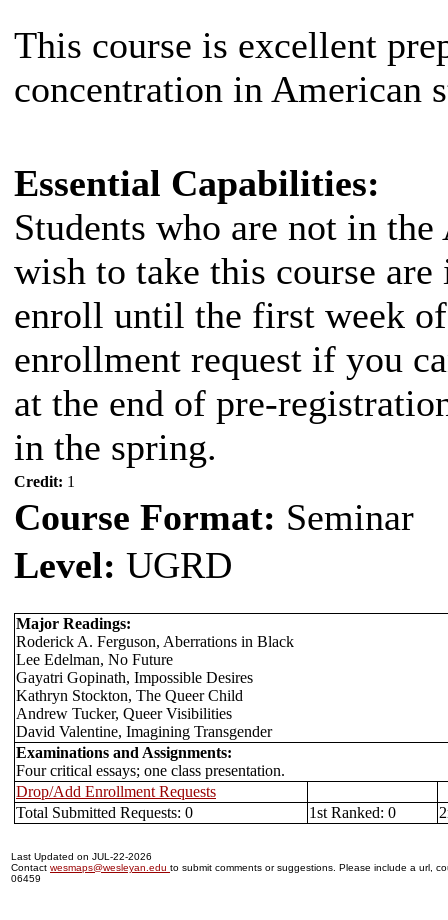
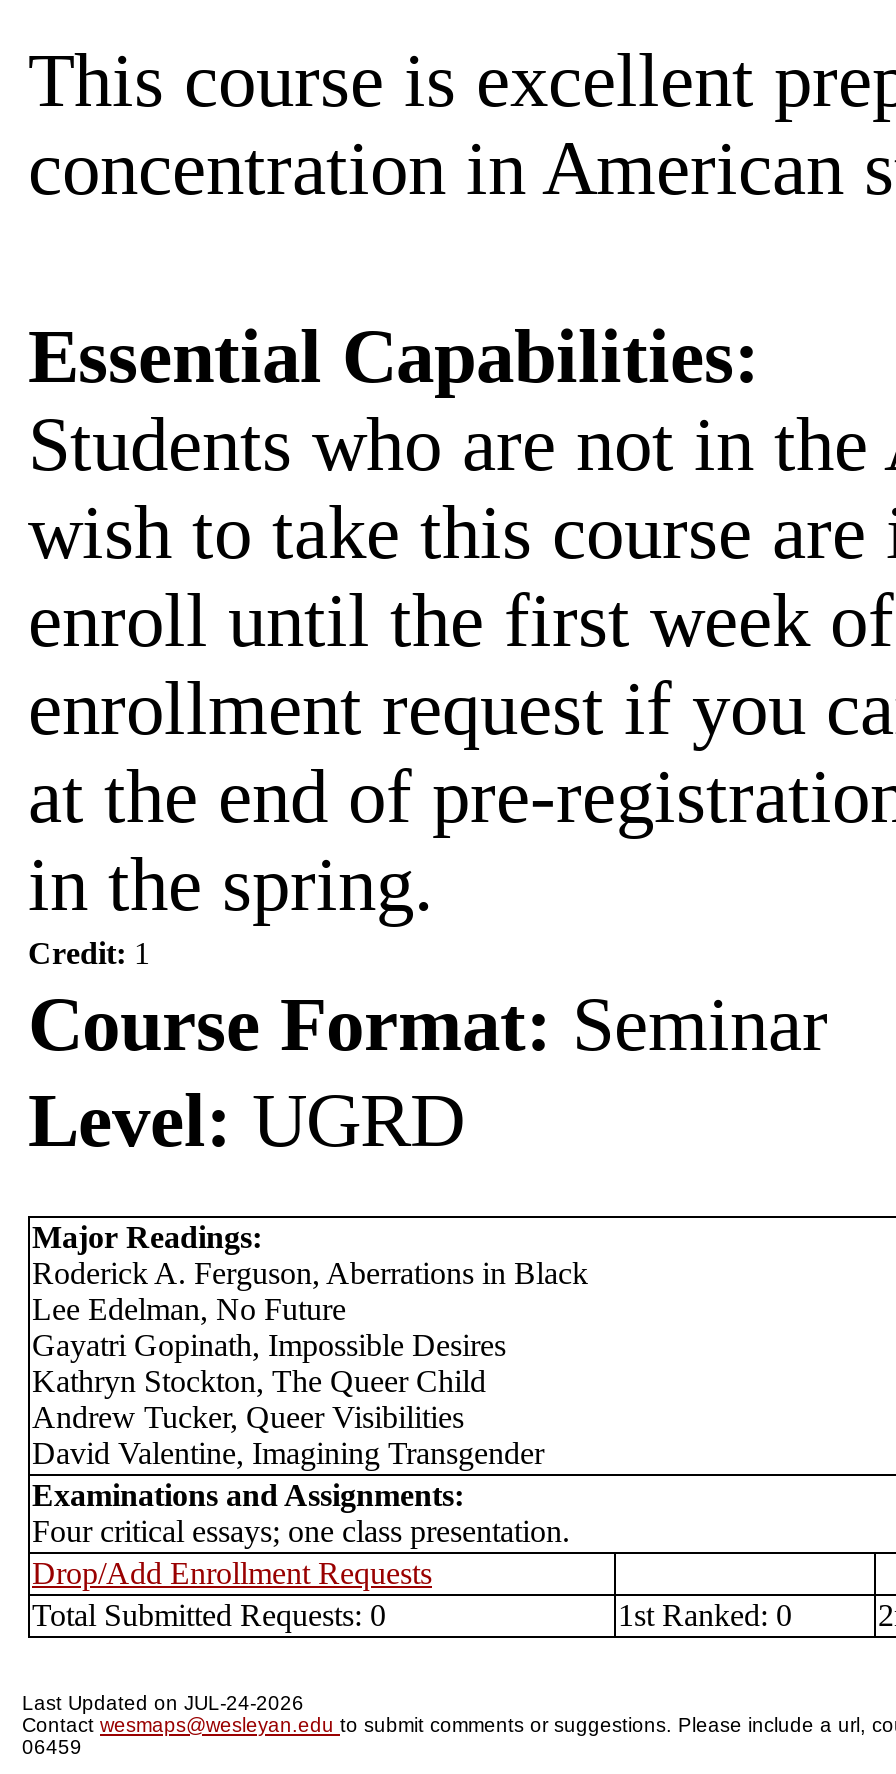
- Last Updated on JUL-22-2026
+ Last Updated on JUL-24-2026
